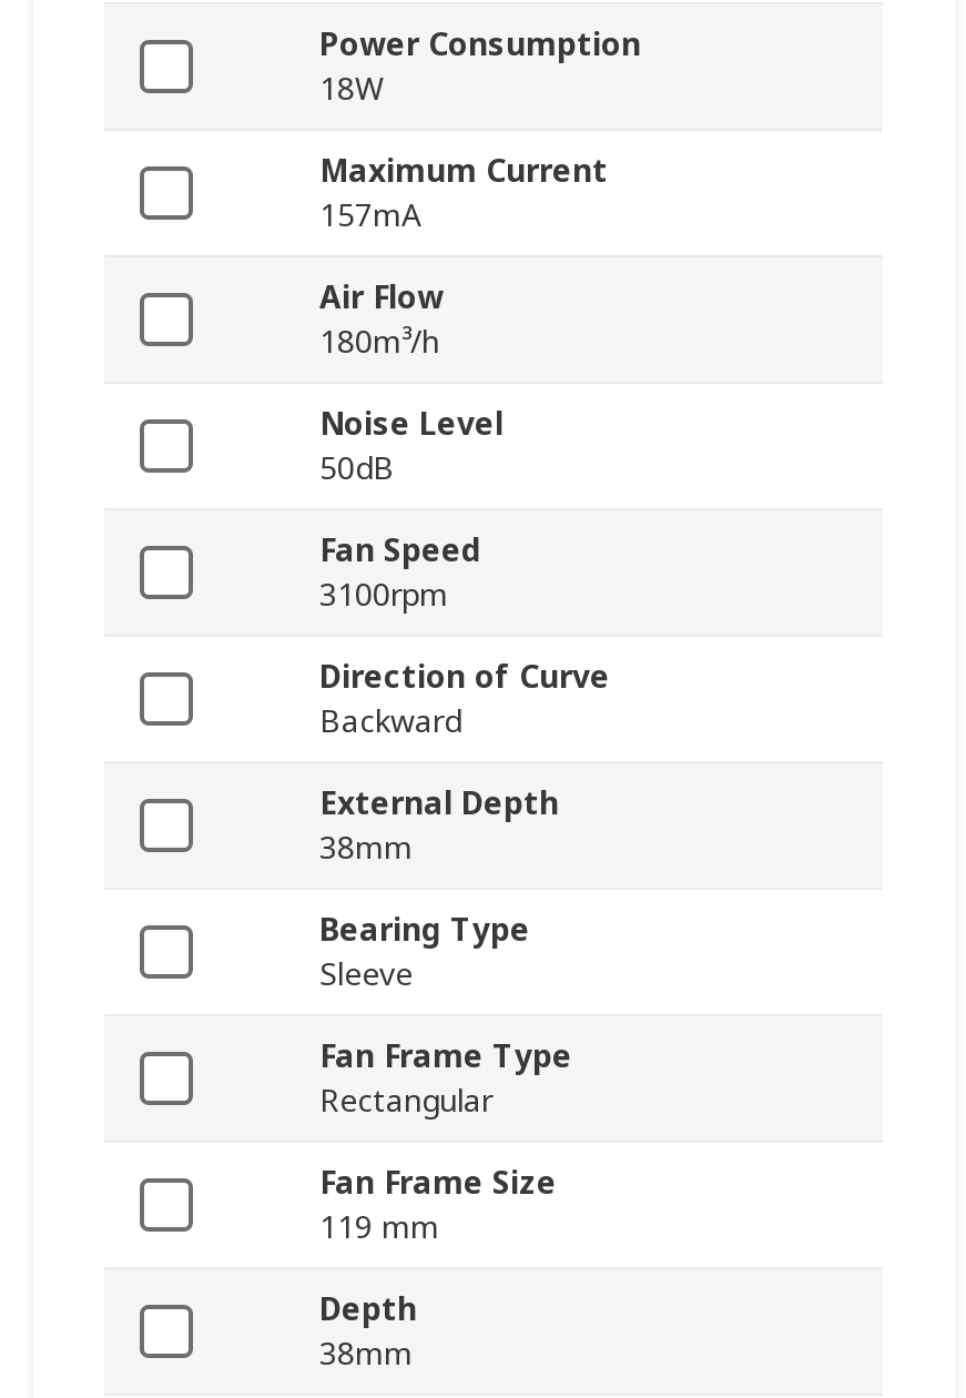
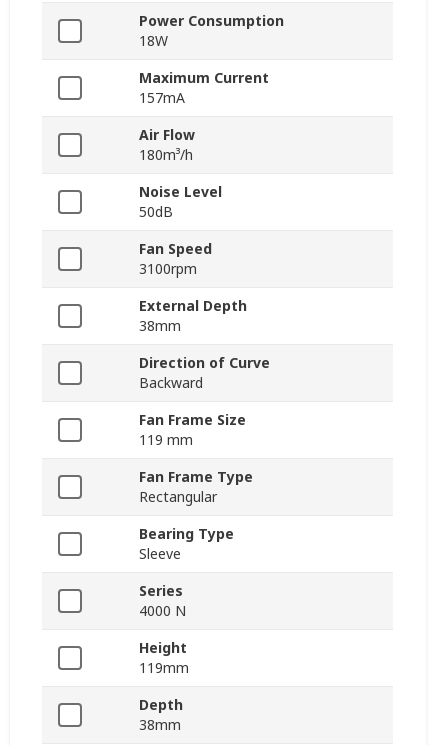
moved down: Direction of Curve | Backward

moved up: External Depth | 38mm

moved down: Fan Frame Type | Rectangular | Bearing Type | Sleeve

moved up: Fan Frame Size | 119 mm

+ Series
+ 4000 N
+ Height
+ 119mm
